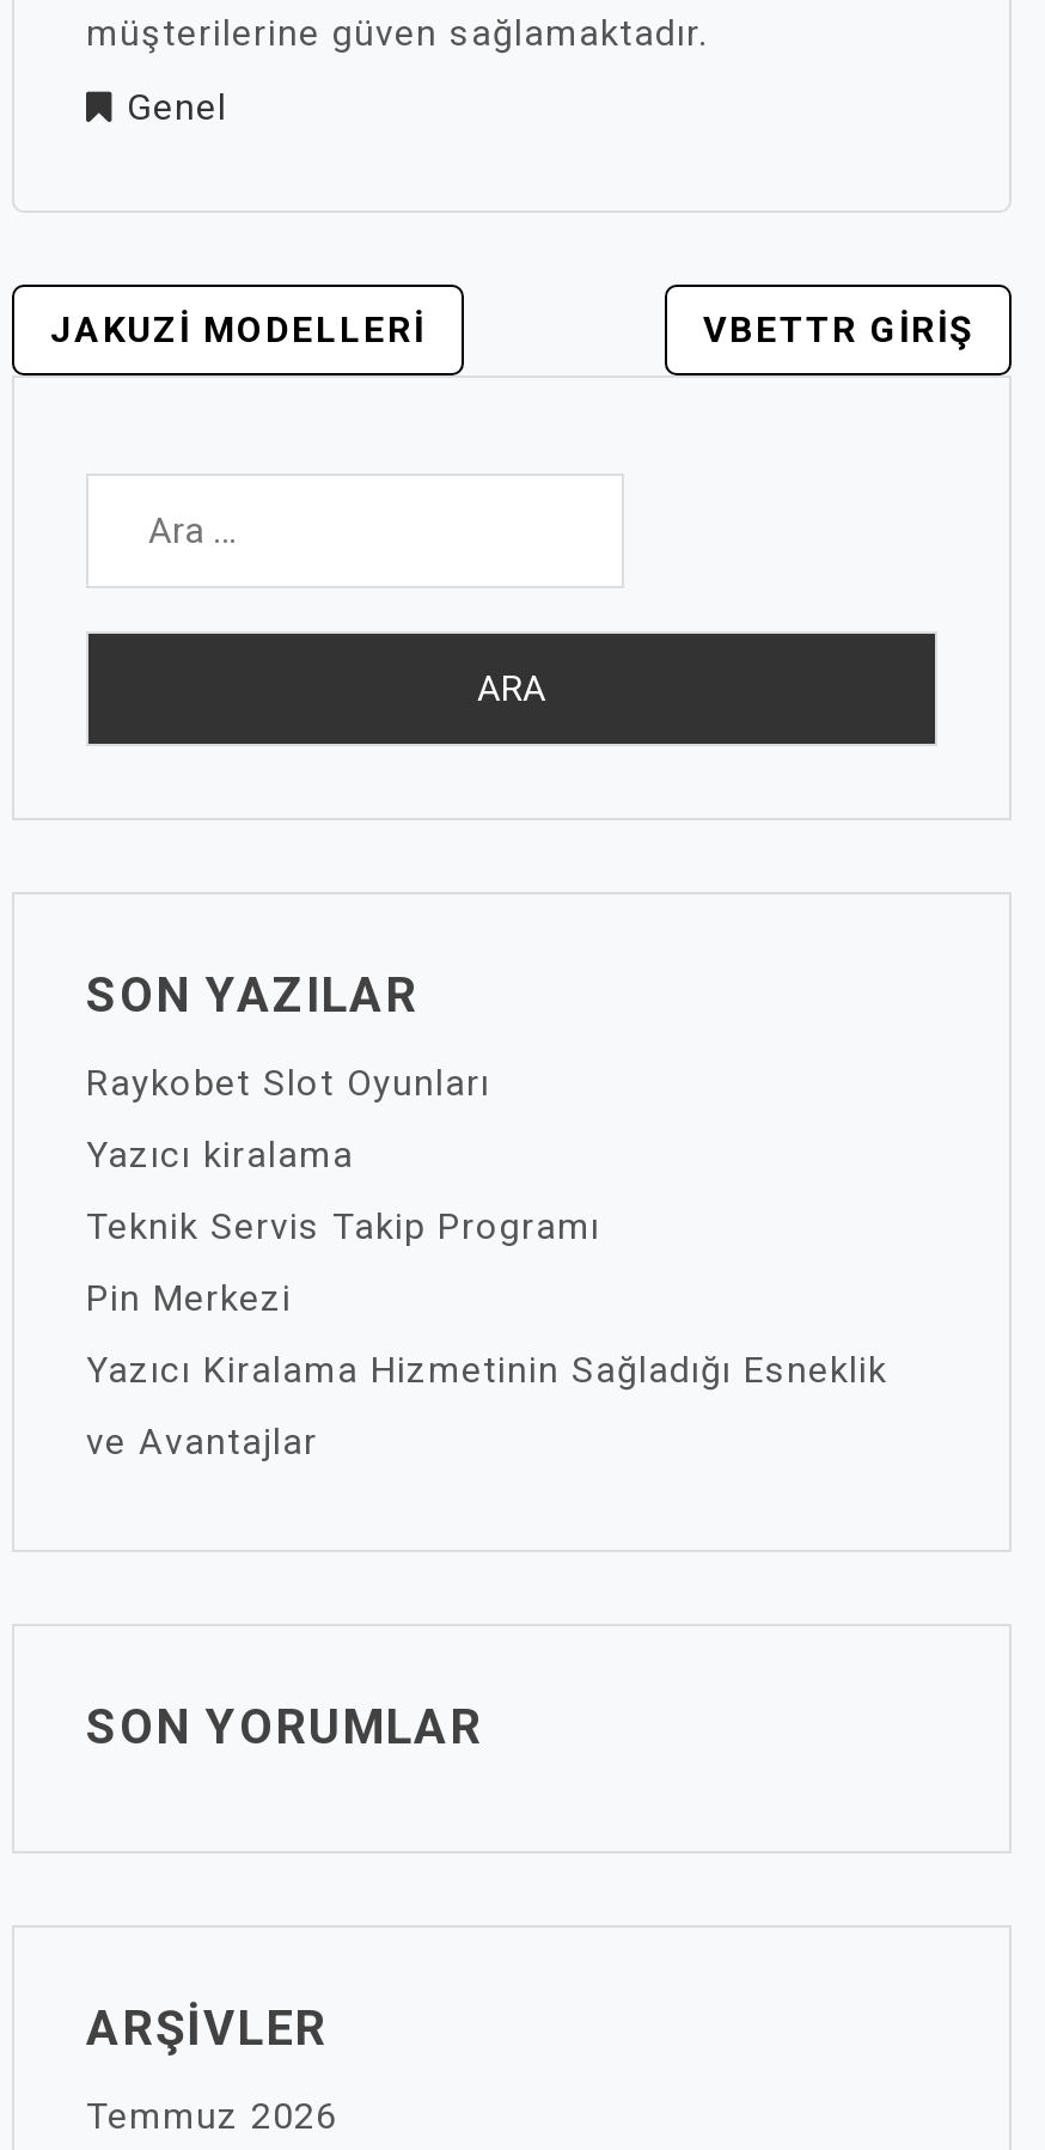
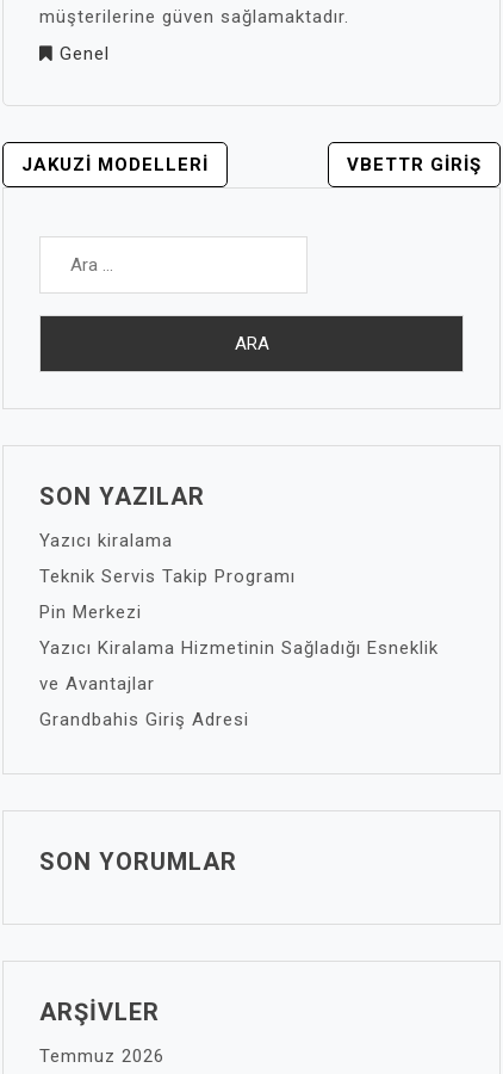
- Raykobet Slot Oyunları

moved up: Yazıcı kiralama | Teknik Servis Takip Programı | Pin Merkezi | Yazıcı Kiralama Hizmetinin Sağladığı Esneklik | ve Avantajlar

+ Grandbahis Giriş Adresi
